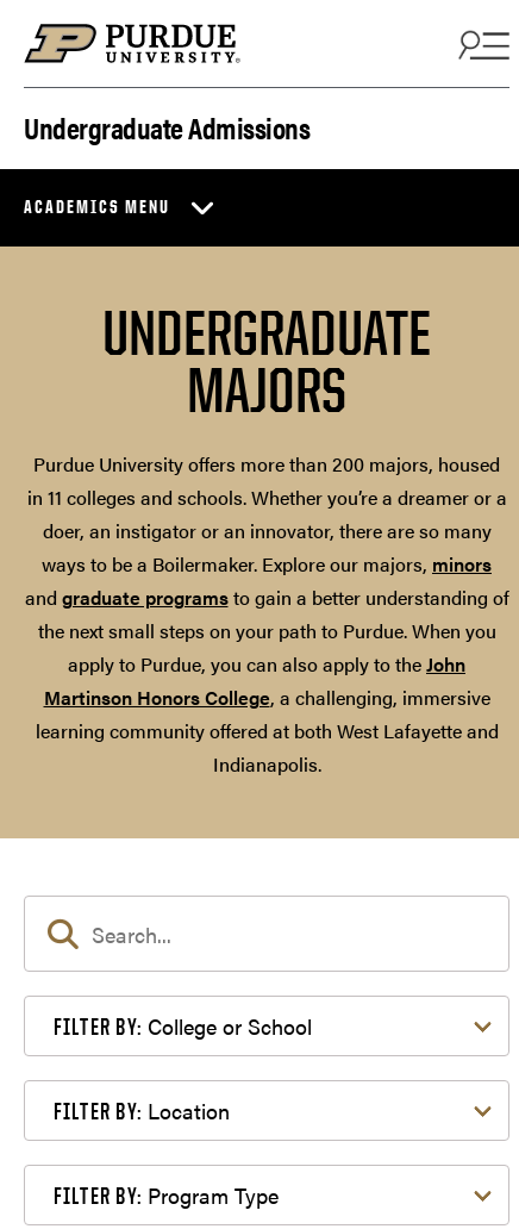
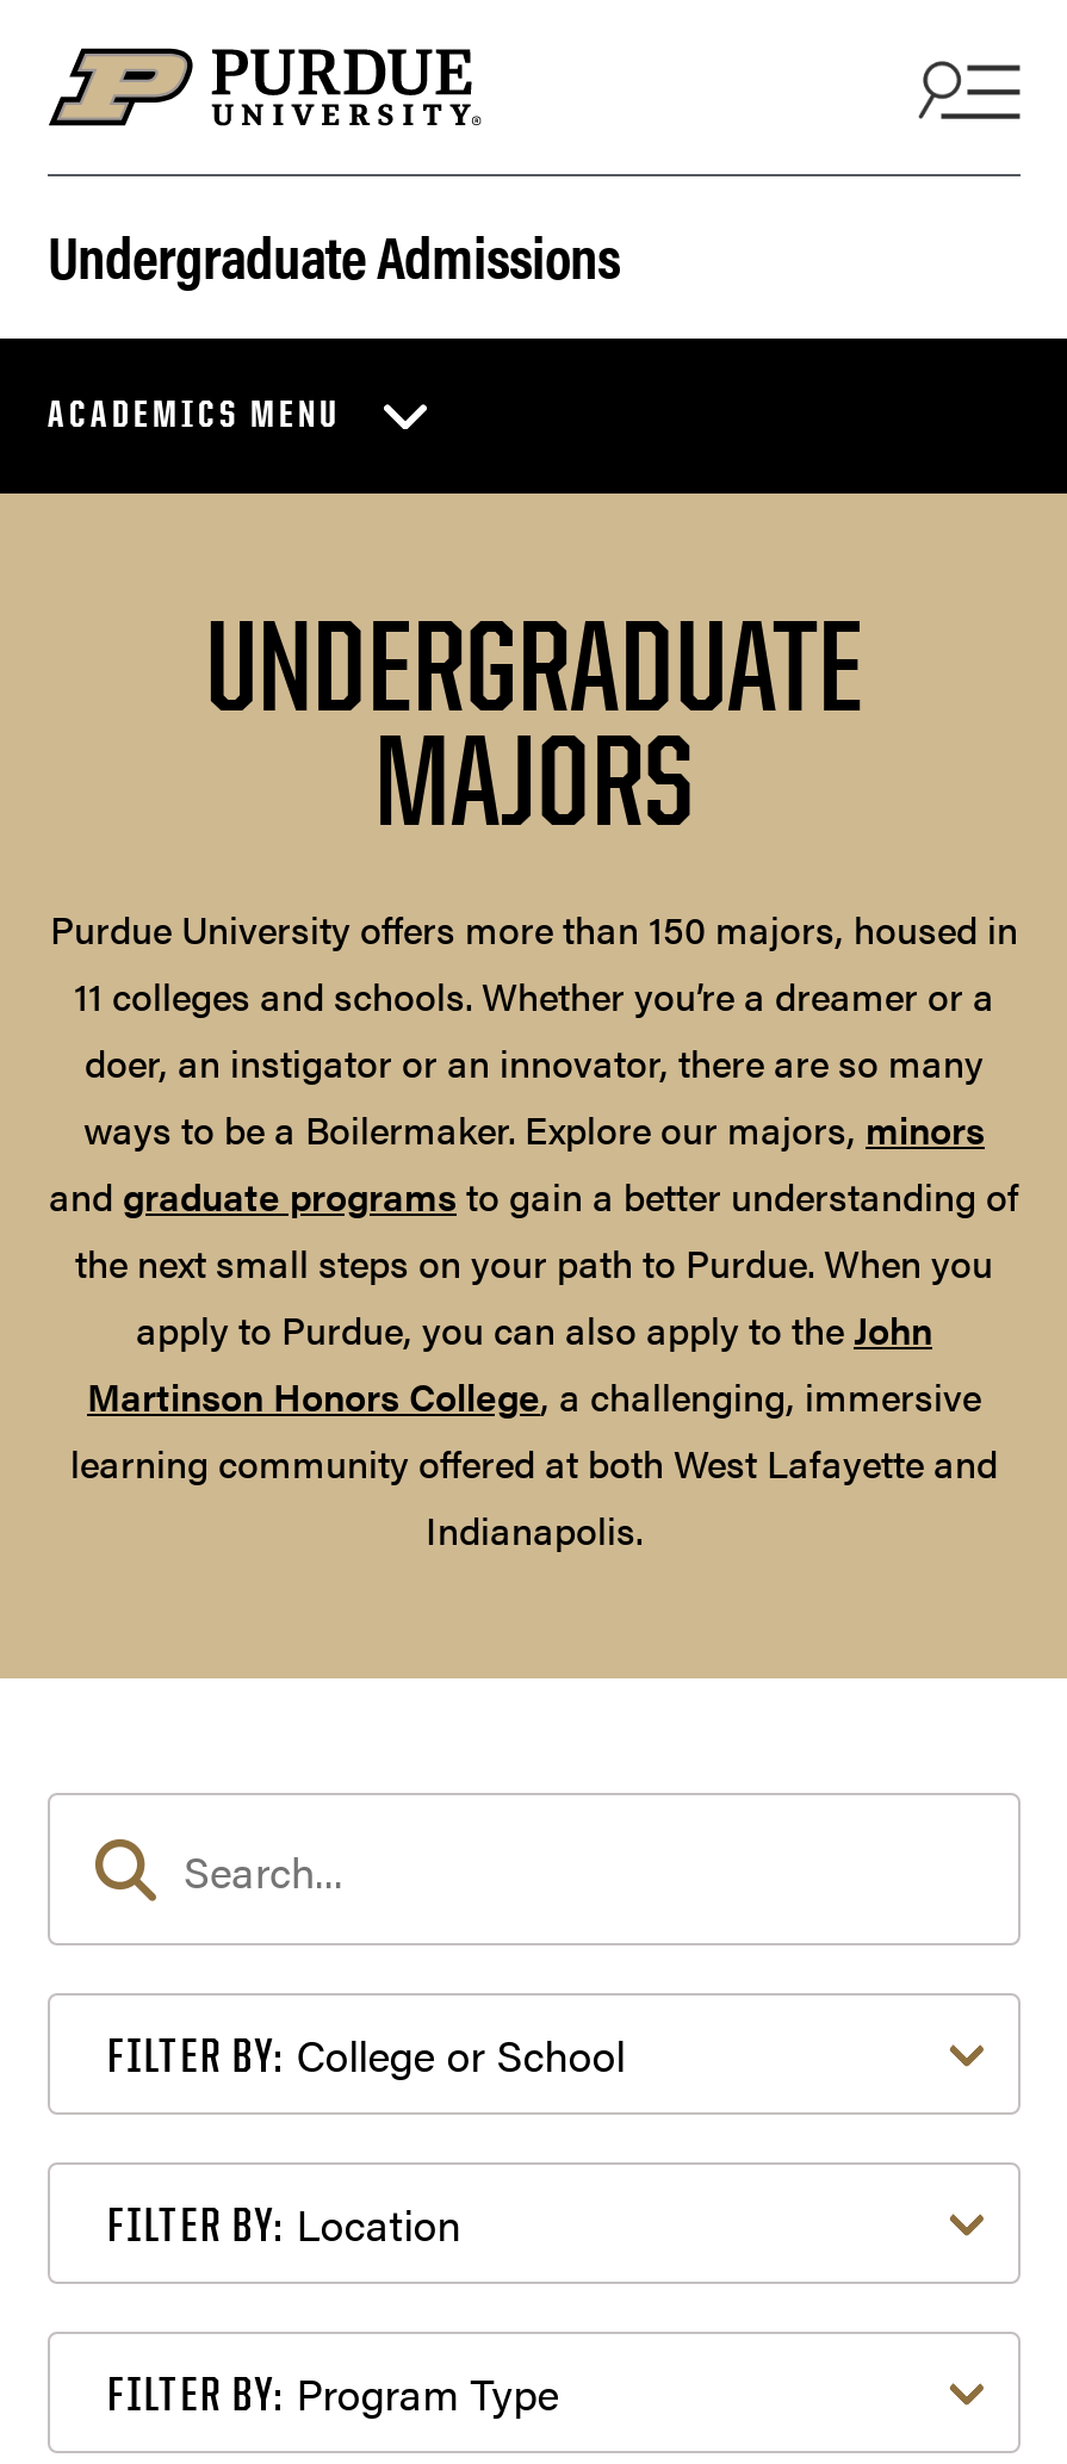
- Purdue University offers more than 200 majors, housed
- in 11 colleges and schools. Whether you’re a dreamer or a
+ Purdue University offers more than 150 majors, housed in
+ 11 colleges and schools. Whether you’re a dreamer or a
